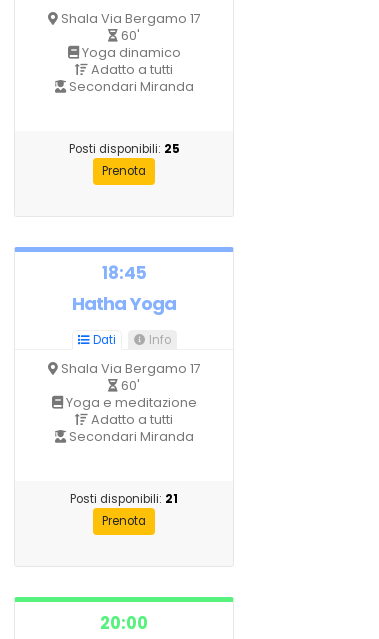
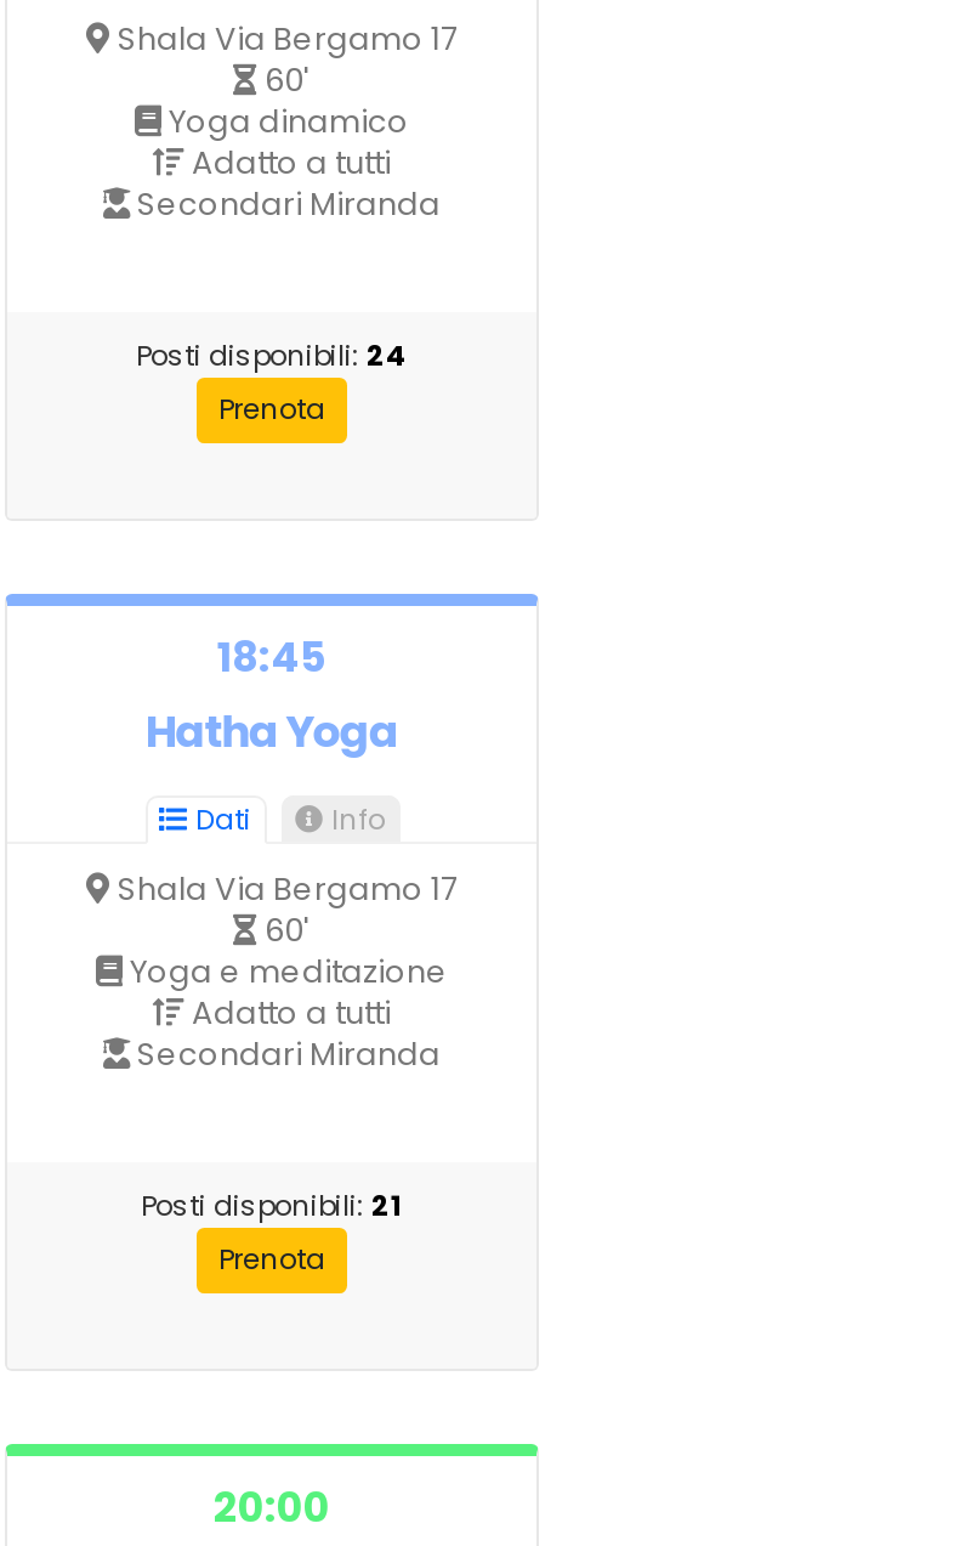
- Posti disponibili: 25
+ Posti disponibili: 24
